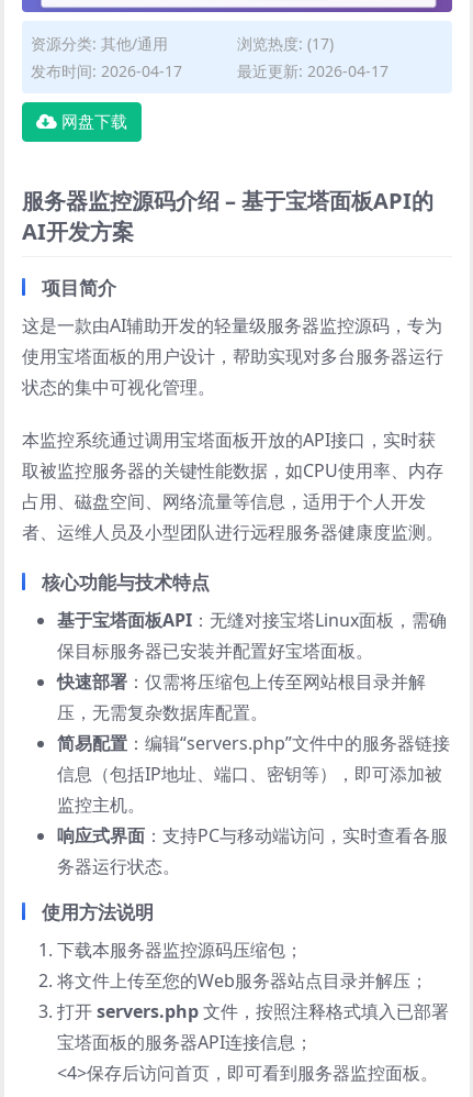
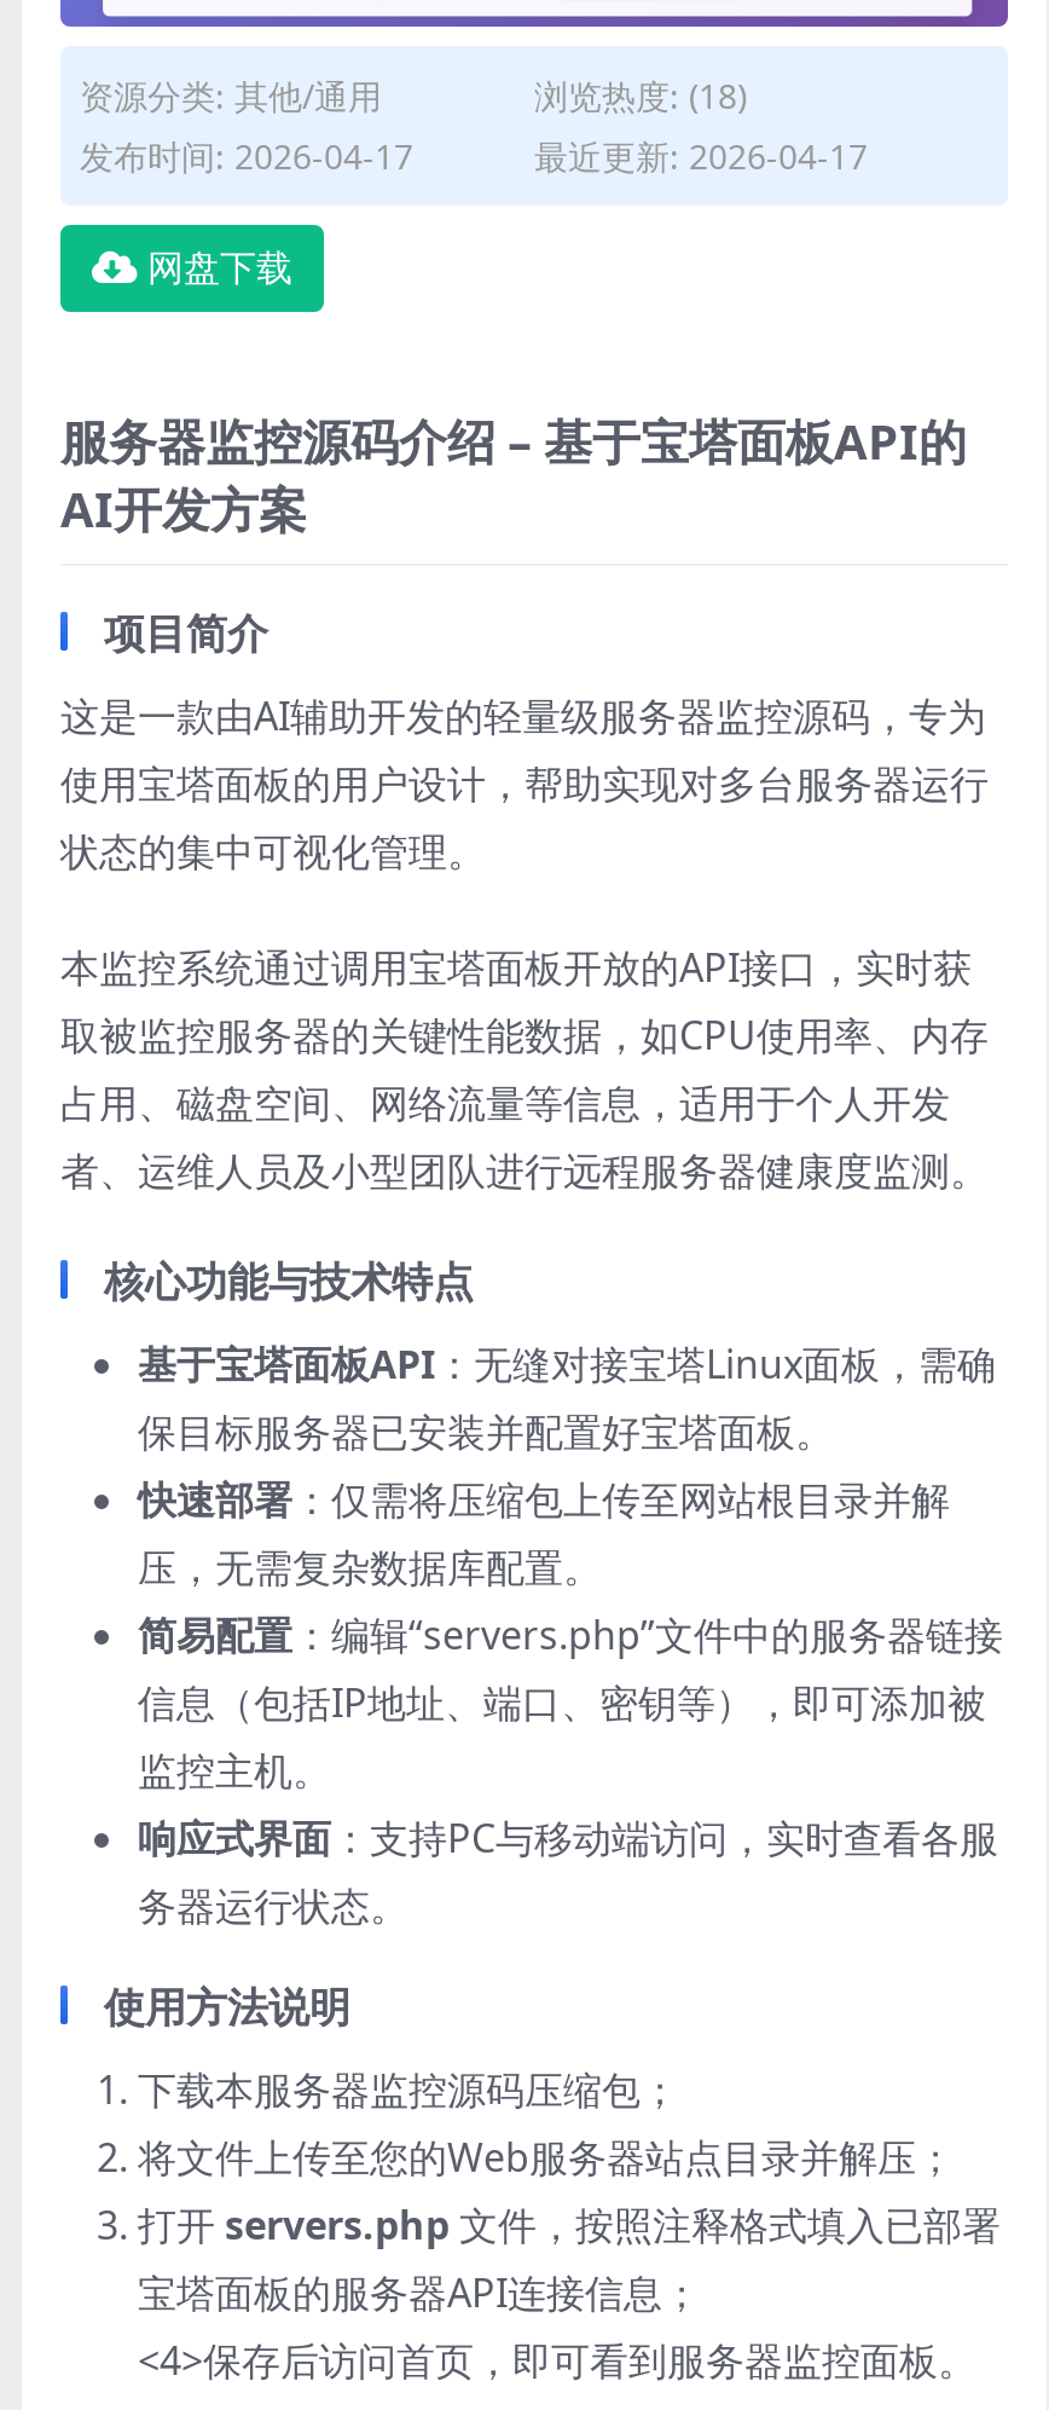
- 浏览热度: (17)
+ 浏览热度: (18)
